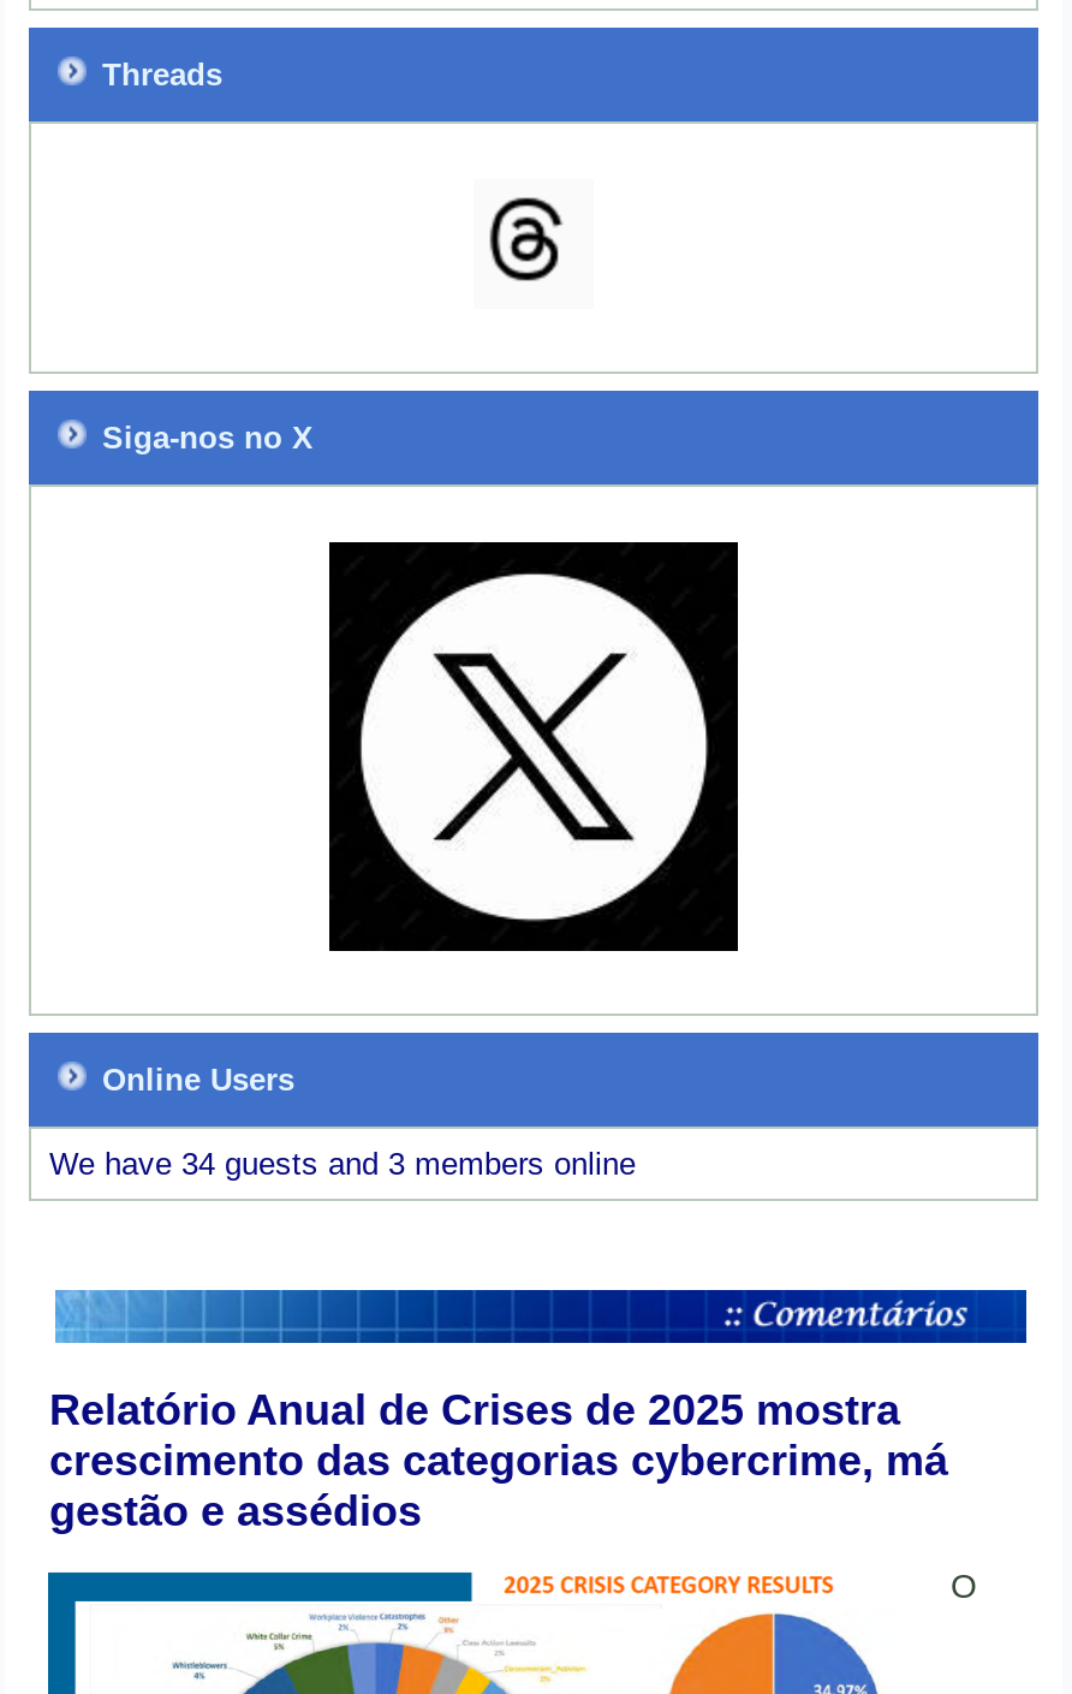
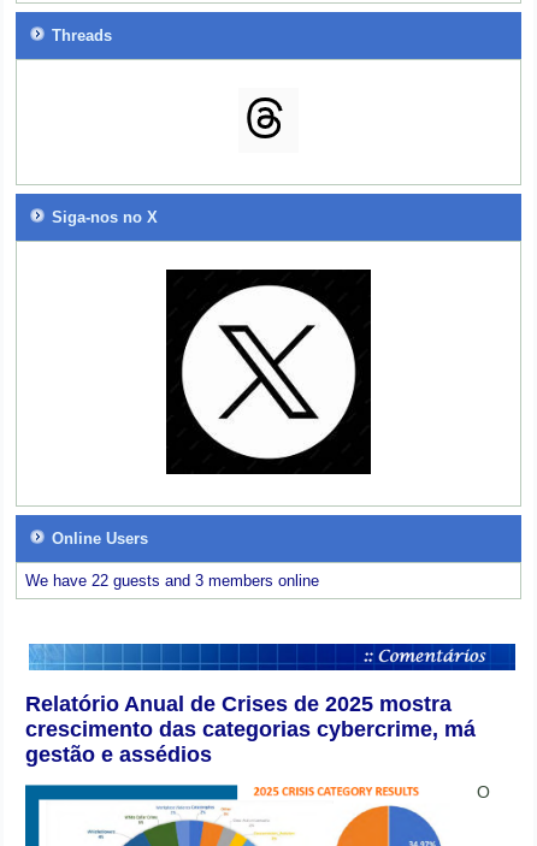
- We have 34 guests and 3 members online
+ We have 22 guests and 3 members online
